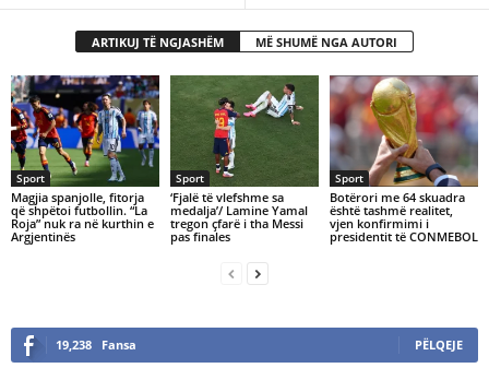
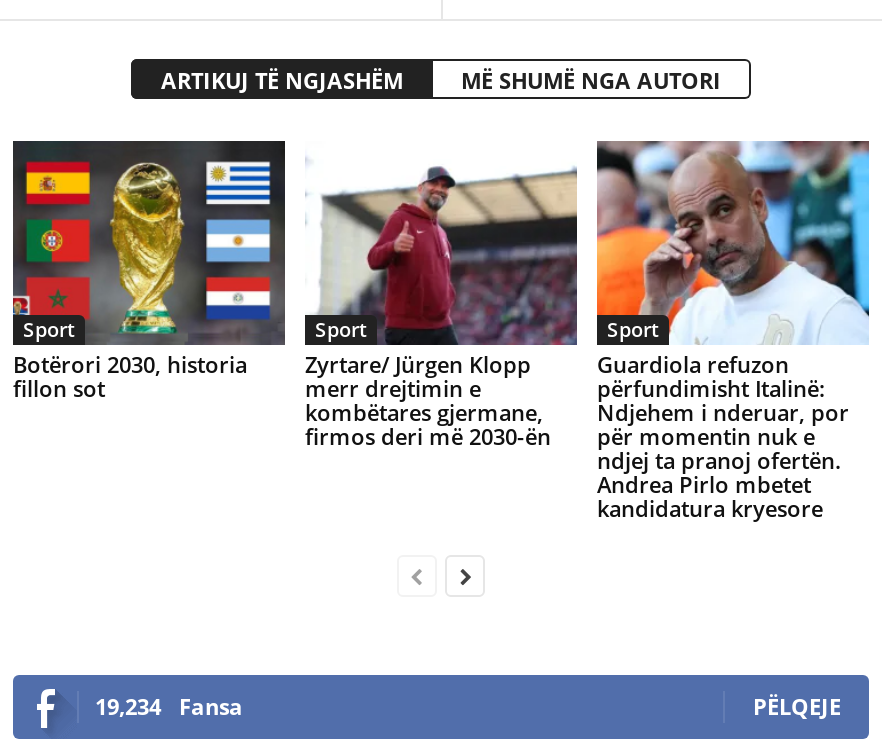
- [image]
- Magjia spanjolle, fitorja
- që shpëtoi futbollin. “La
- Roja” nuk ra në kurthin e
- Argjentinës
+ [image]
+ Botërori 2030, historia
+ fillon sot

- [image]
- ‘Fjalë të vlefshme sa
- medalja’/ Lamine Yamal
- tregon çfarë i tha Messi
- pas finales
+ [image]
+ Zyrtare/ Jürgen Klopp
+ merr drejtimin e
+ kombëtares gjermane,
+ firmos deri më 2030-ën

- [image]
- Botërori me 64 skuadra
- është tashmë realitet,
- vjen konfirmimi i
- presidentit të CONMEBOL
+ [image]
+ Guardiola refuzon
+ përfundimisht Italinë:
+ Ndjehem i nderuar, por
+ për momentin nuk e
+ ndjej ta pranoj ofertën.
+ Andrea Pirlo mbetet
+ kandidatura kryesore

- 19,238 Fansa
+ 19,234 Fansa
